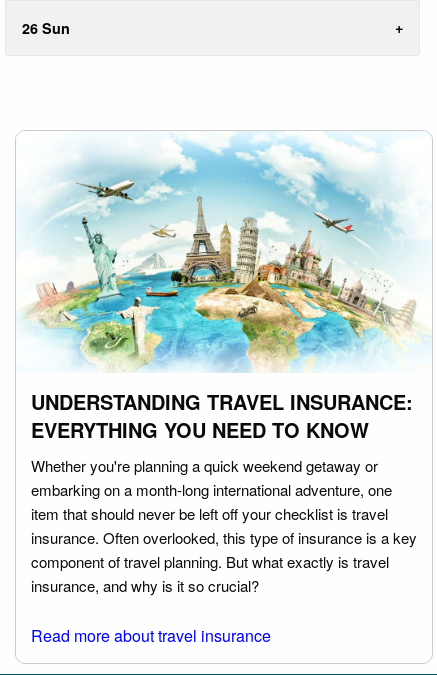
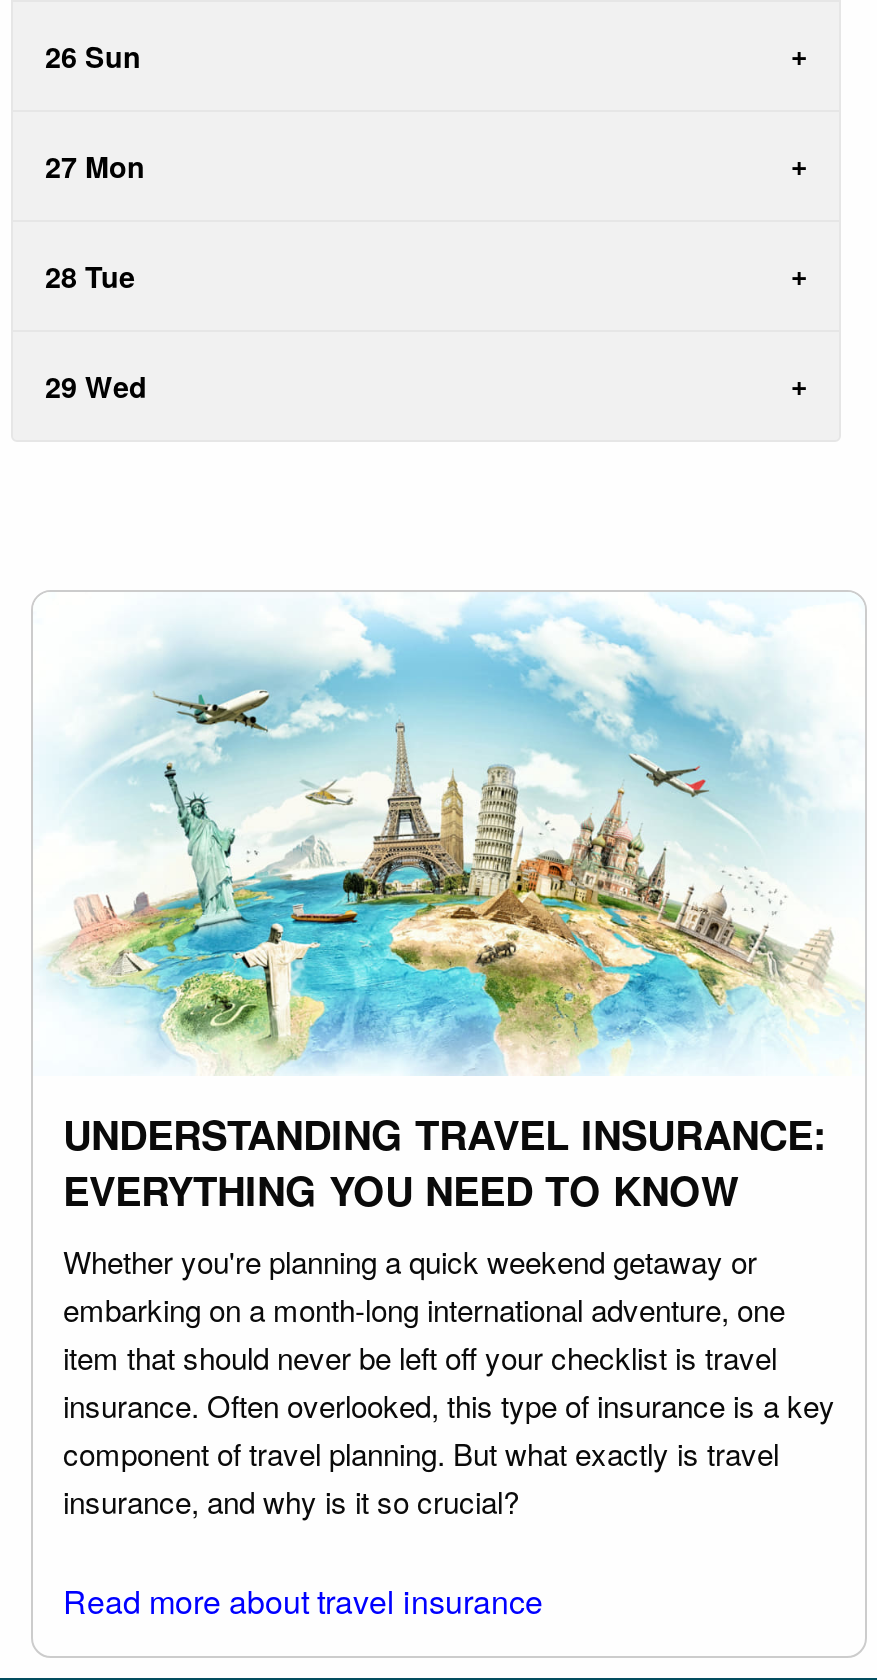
+ 27 Mon
+ 28 Tue
+ 29 Wed
